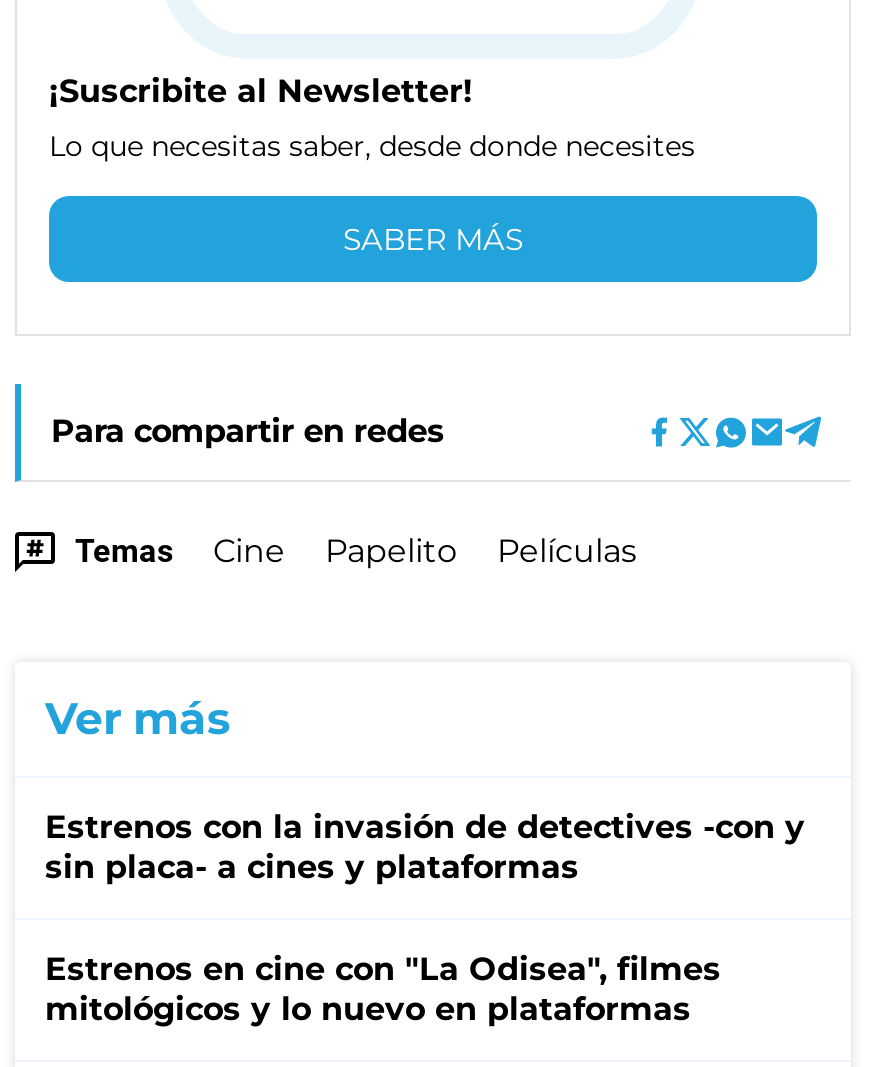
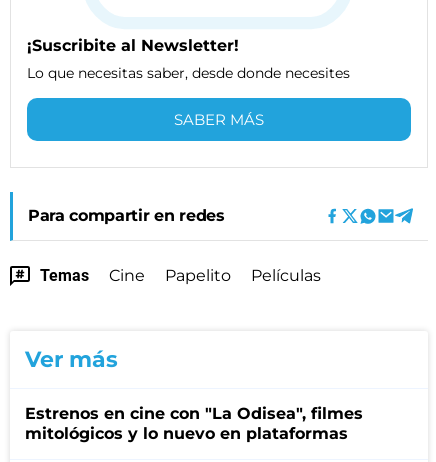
- Estrenos con la invasión de detectives -con y
- sin placa- a cines y plataformas
